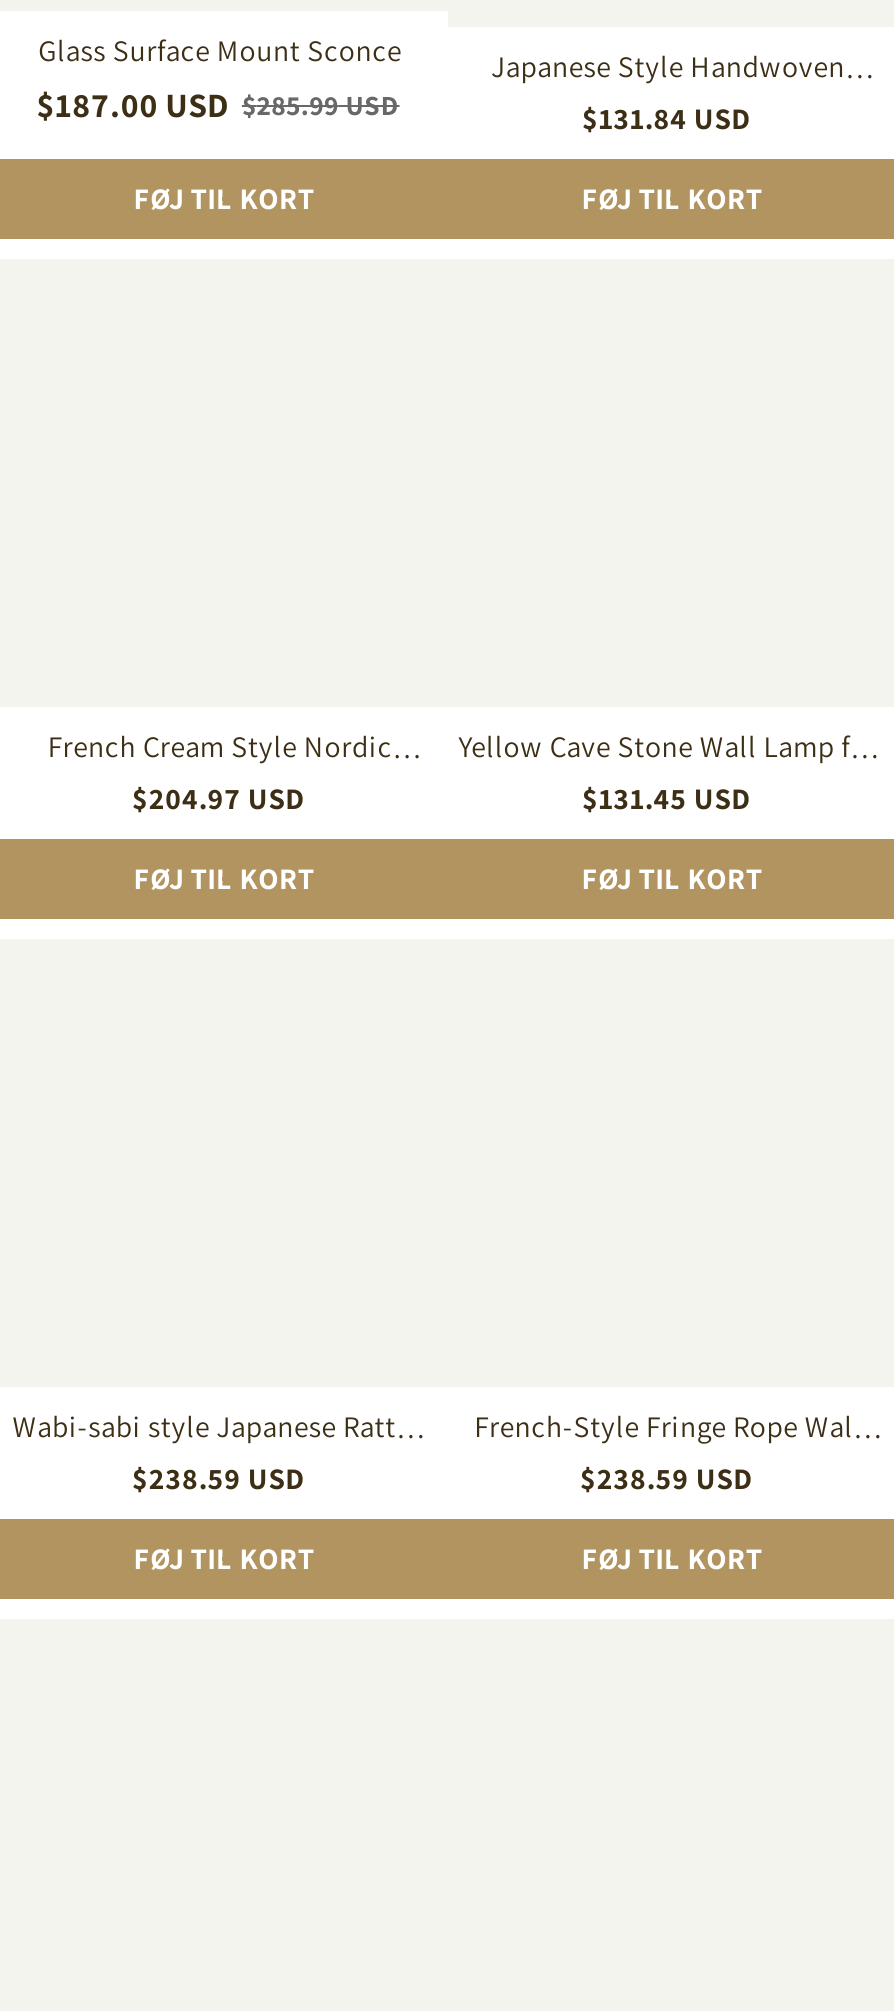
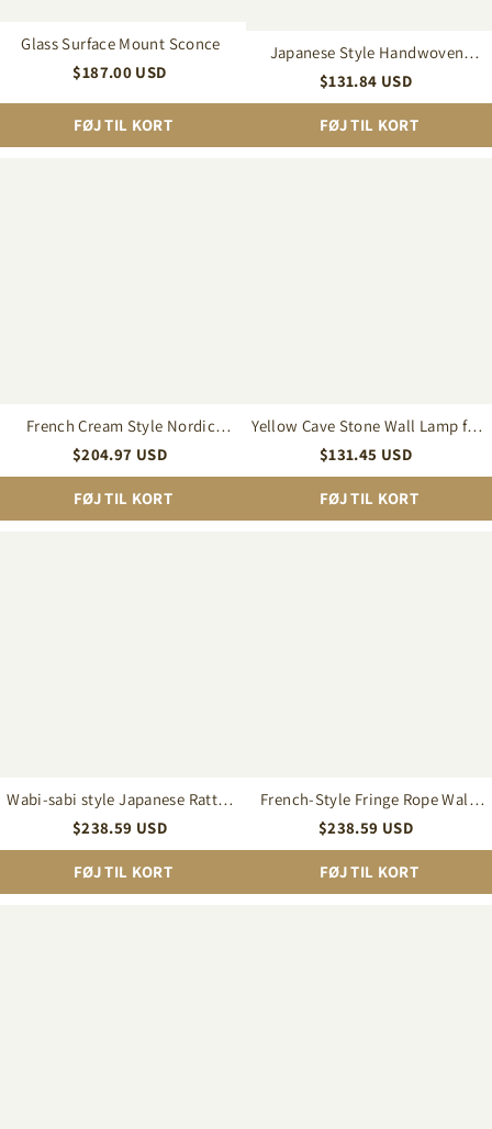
- $187.00 USD $285.99USD
+ $187.00 USD
